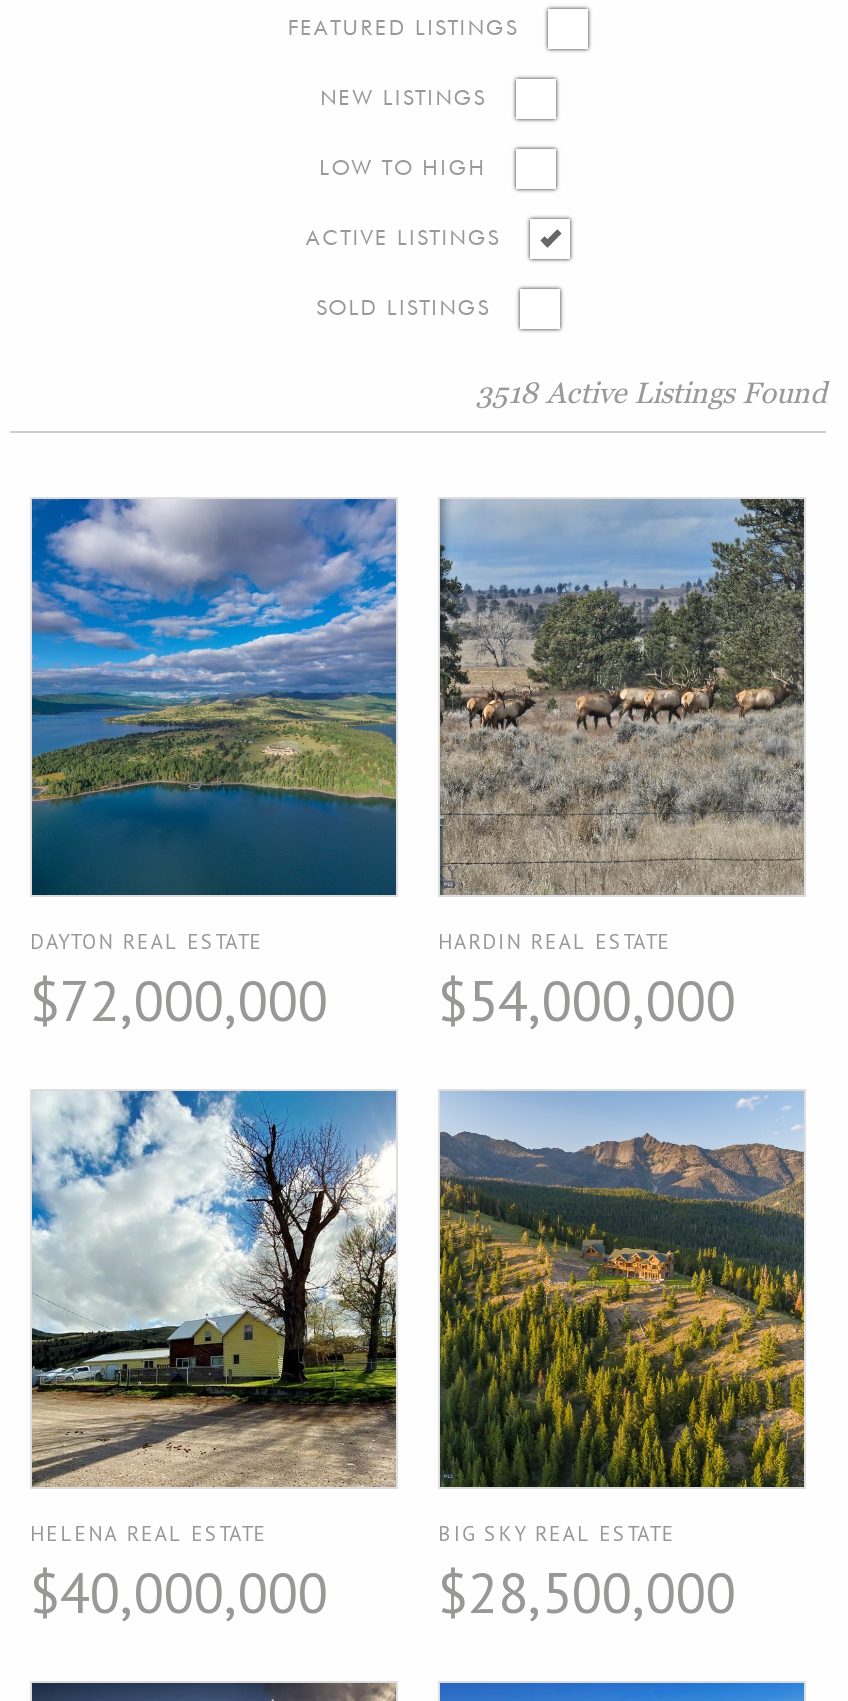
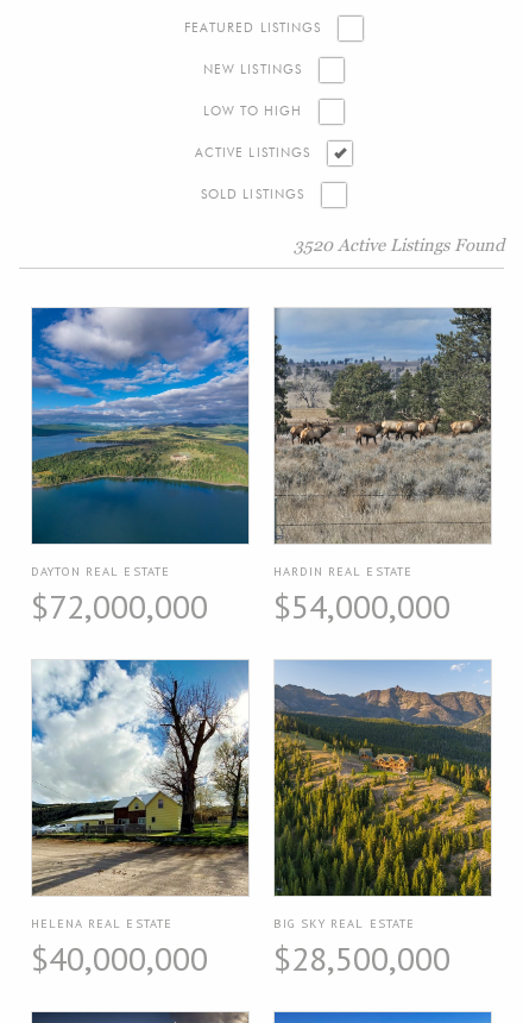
- 3518 Active Listings Found
+ 3520 Active Listings Found
